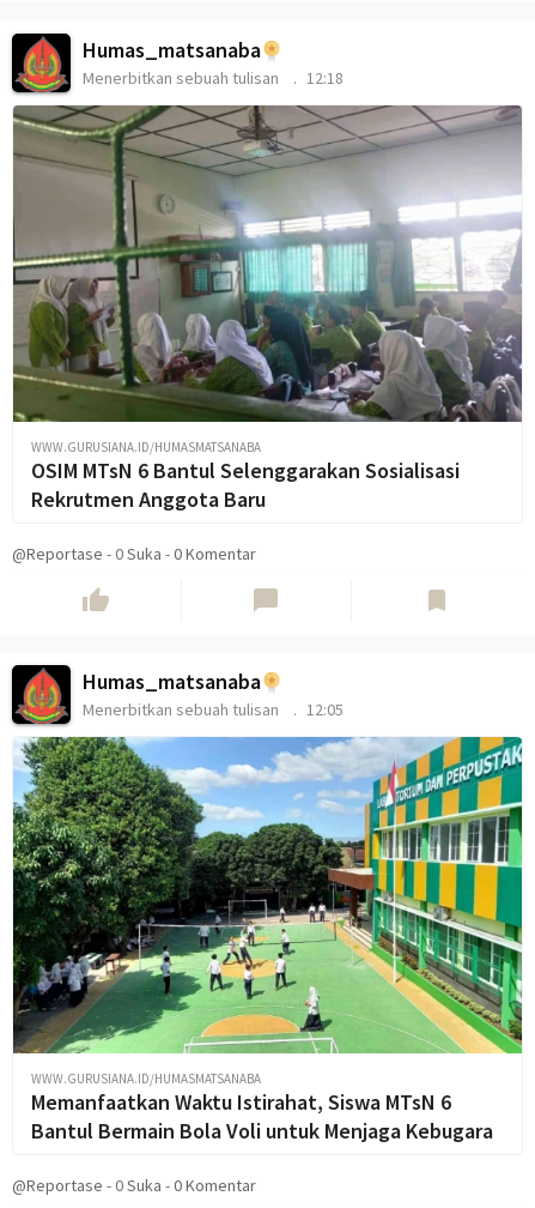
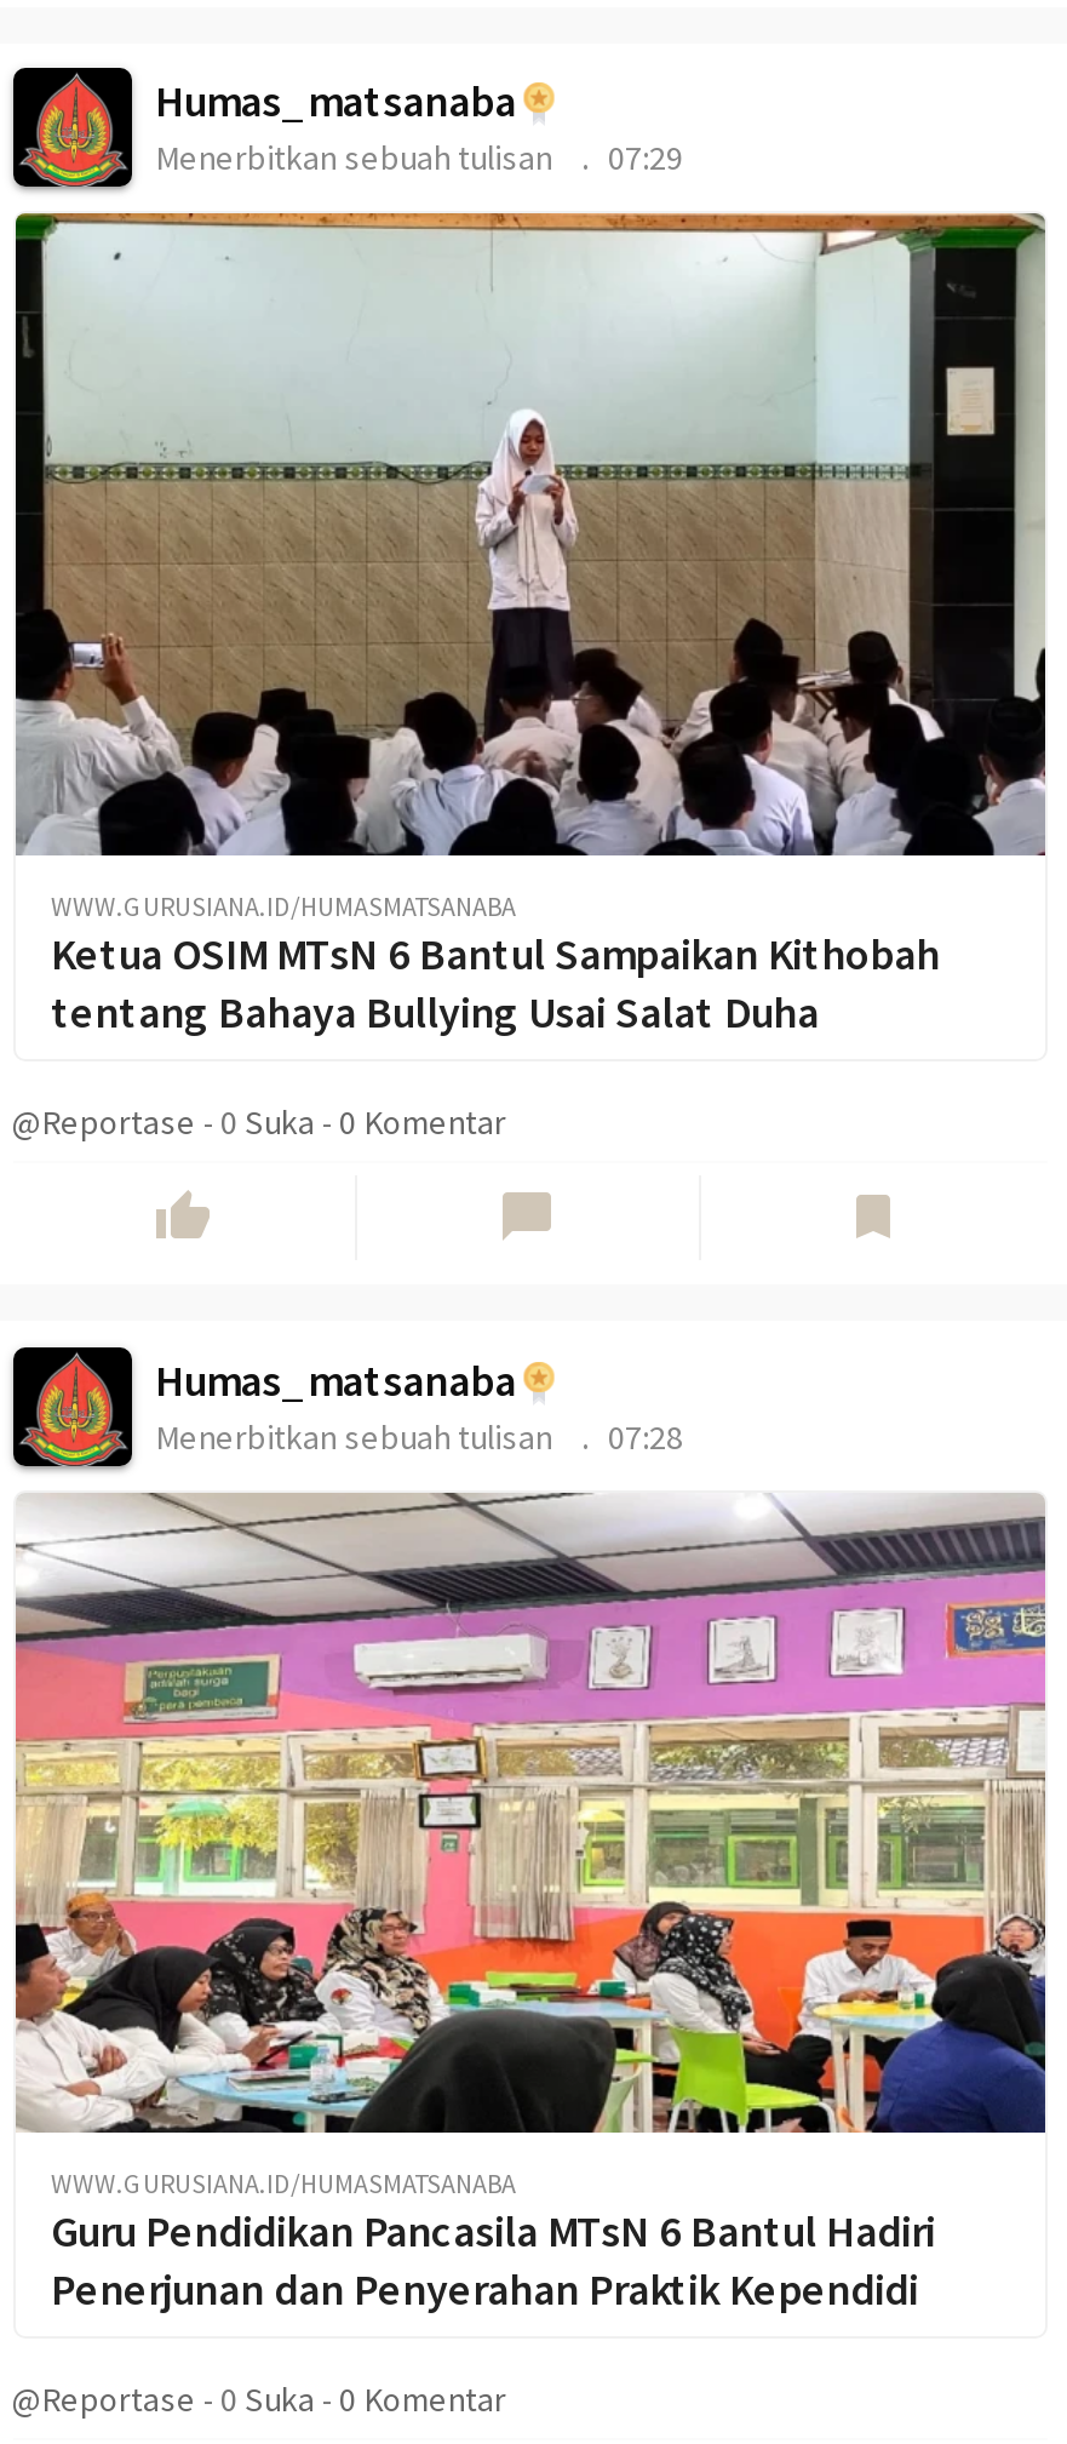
- Menerbitkan sebuah tulisan 12:18
+ Menerbitkan sebuah tulisan 07:29

- [image]
- OSIM MTsN 6 Bantul Selenggarakan Sosialisasi
- Rekrutmen Anggota Baru
+ [image]
+ Ketua OSIM MTsN 6 Bantul Sampaikan Kithobah
+ tentang Bahaya Bullying Usai Salat Duha

- Menerbitkan sebuah tulisan 12:05
+ Menerbitkan sebuah tulisan 07:28

- [image]
- Memanfaatkan Waktu Istirahat, Siswa MTsN 6
- Bantul Bermain Bola Voli untuk Menjaga Kebugara
+ [image]
+ Guru Pendidikan Pancasila MTsN 6 Bantul Hadiri
+ Penerjunan dan Penyerahan Praktik Kependidi
